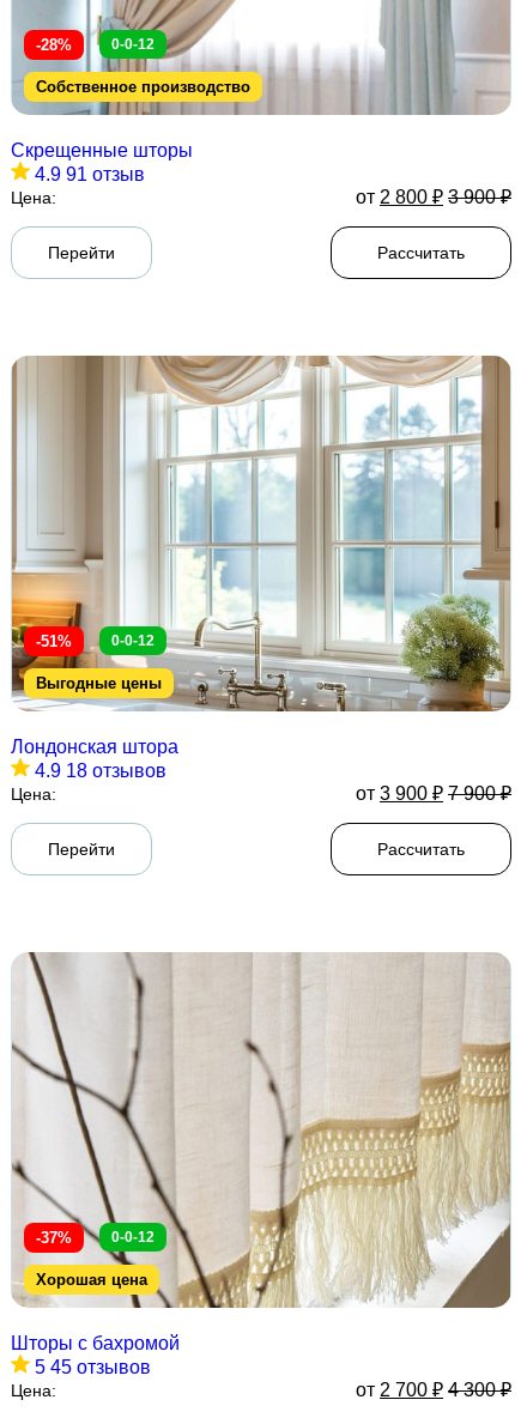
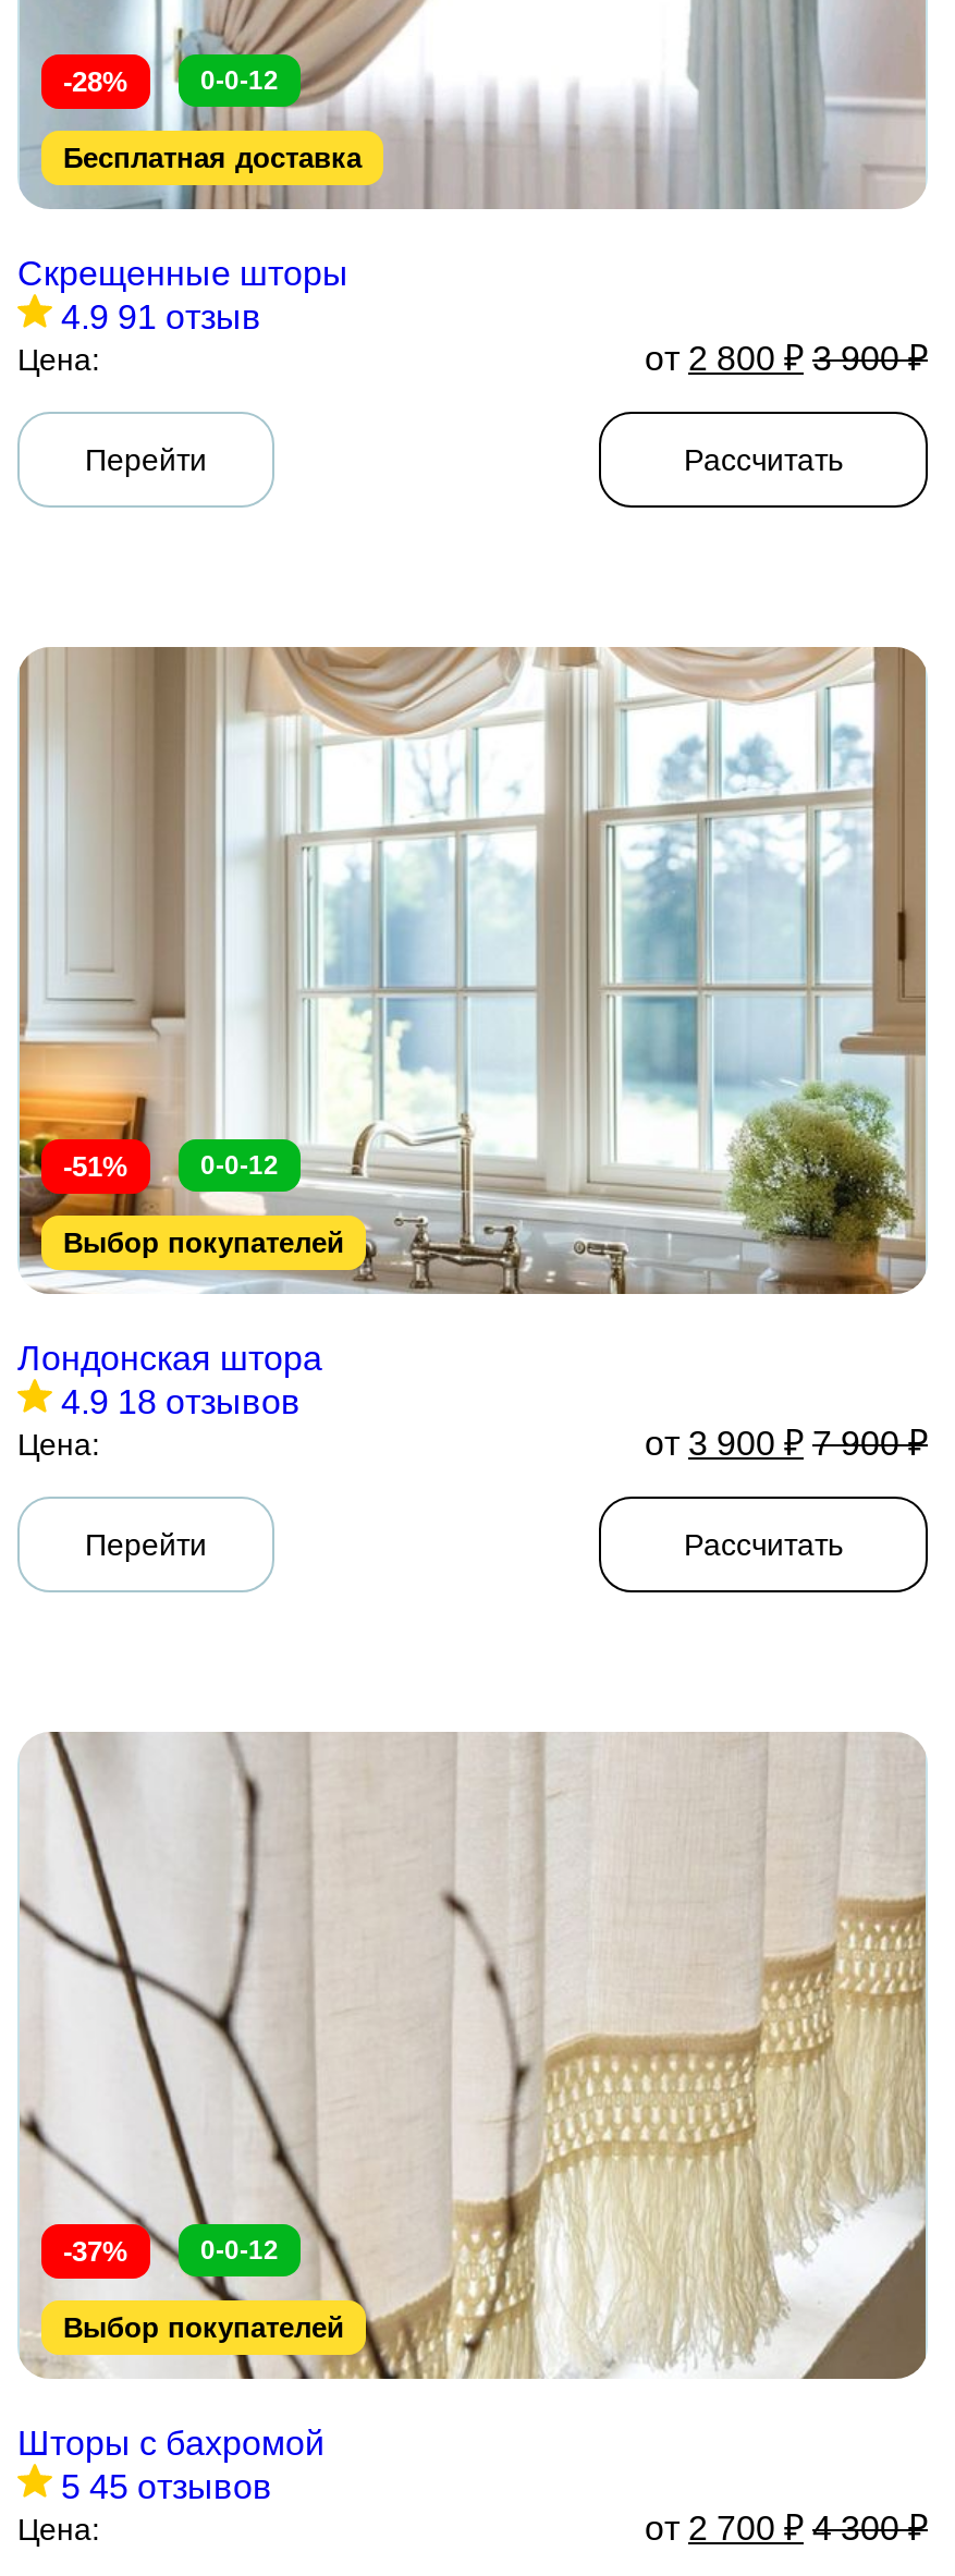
- Собственное производство
+ Бесплатная доставка

- Выгодные цены
+ Выбор покупателей

- Хорошая цена
+ Выбор покупателей
